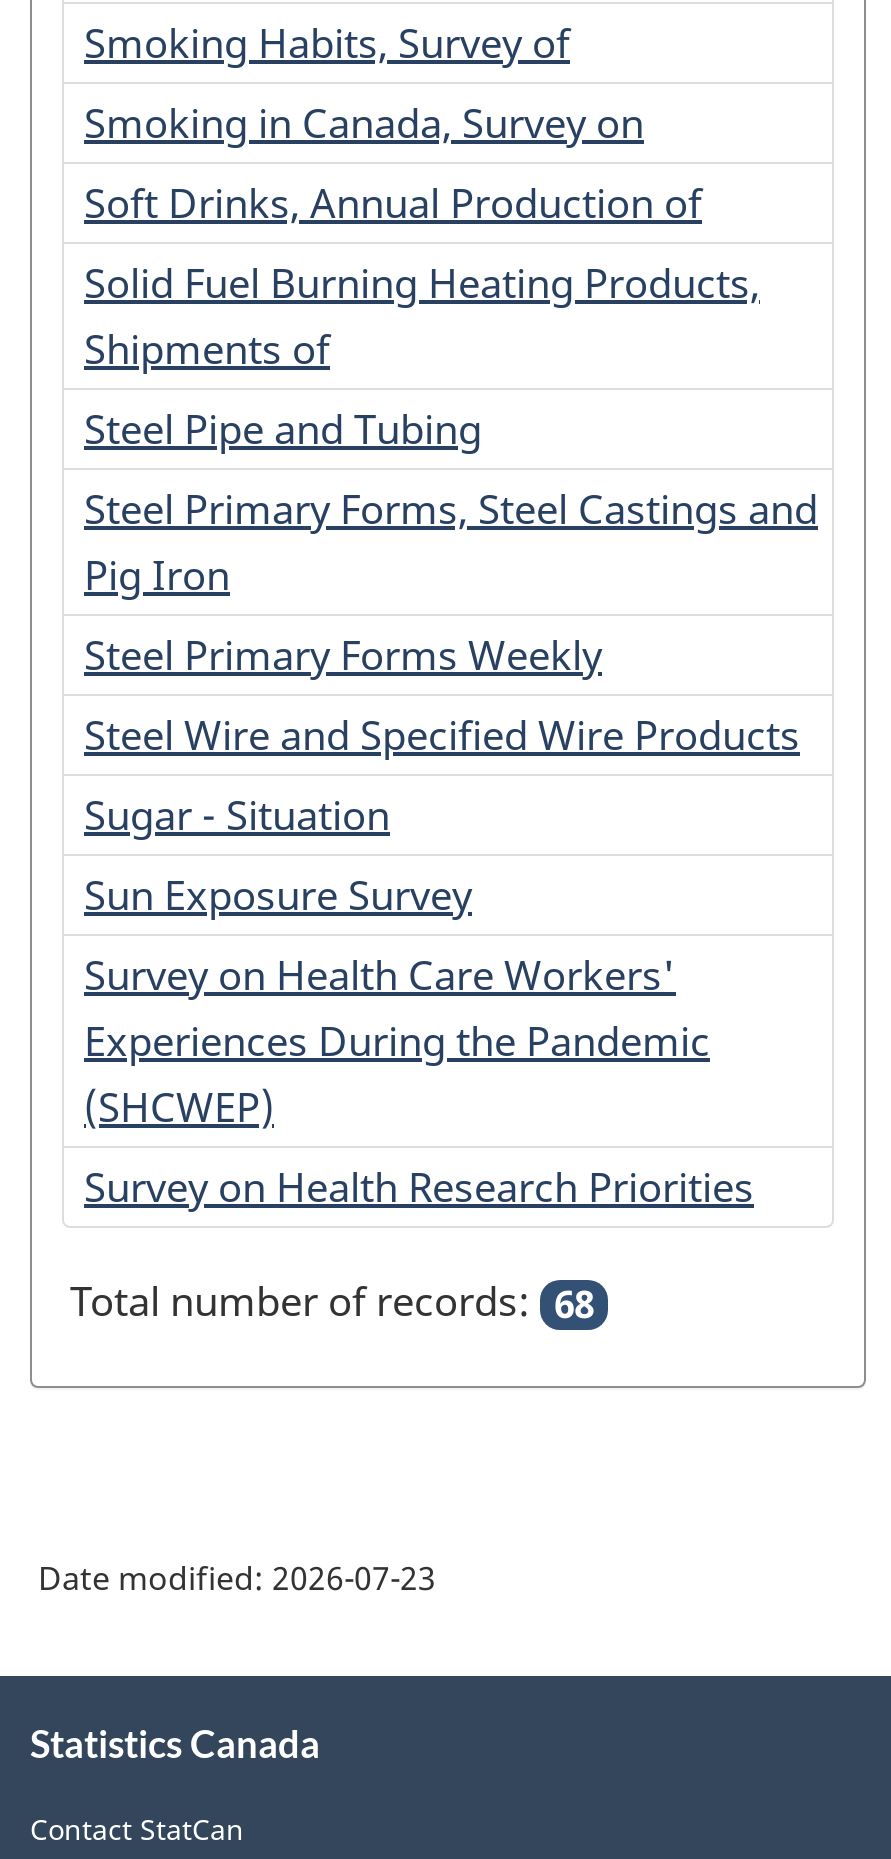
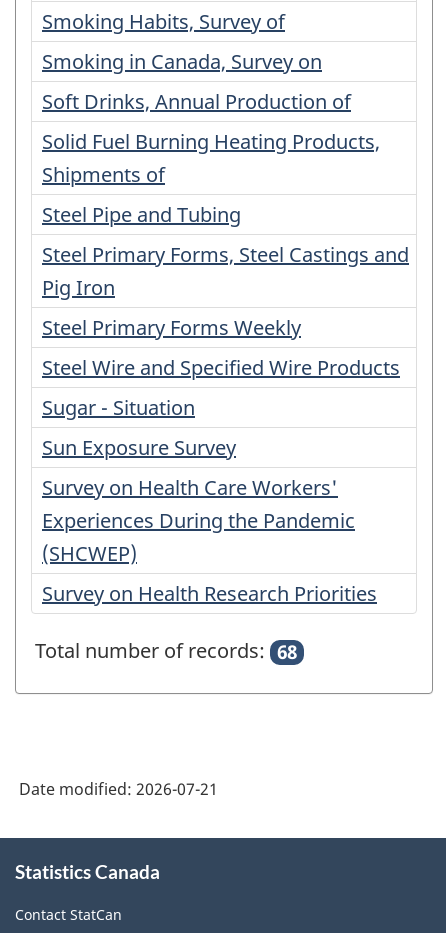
- Date modified: 2026-07-23
+ Date modified: 2026-07-21
